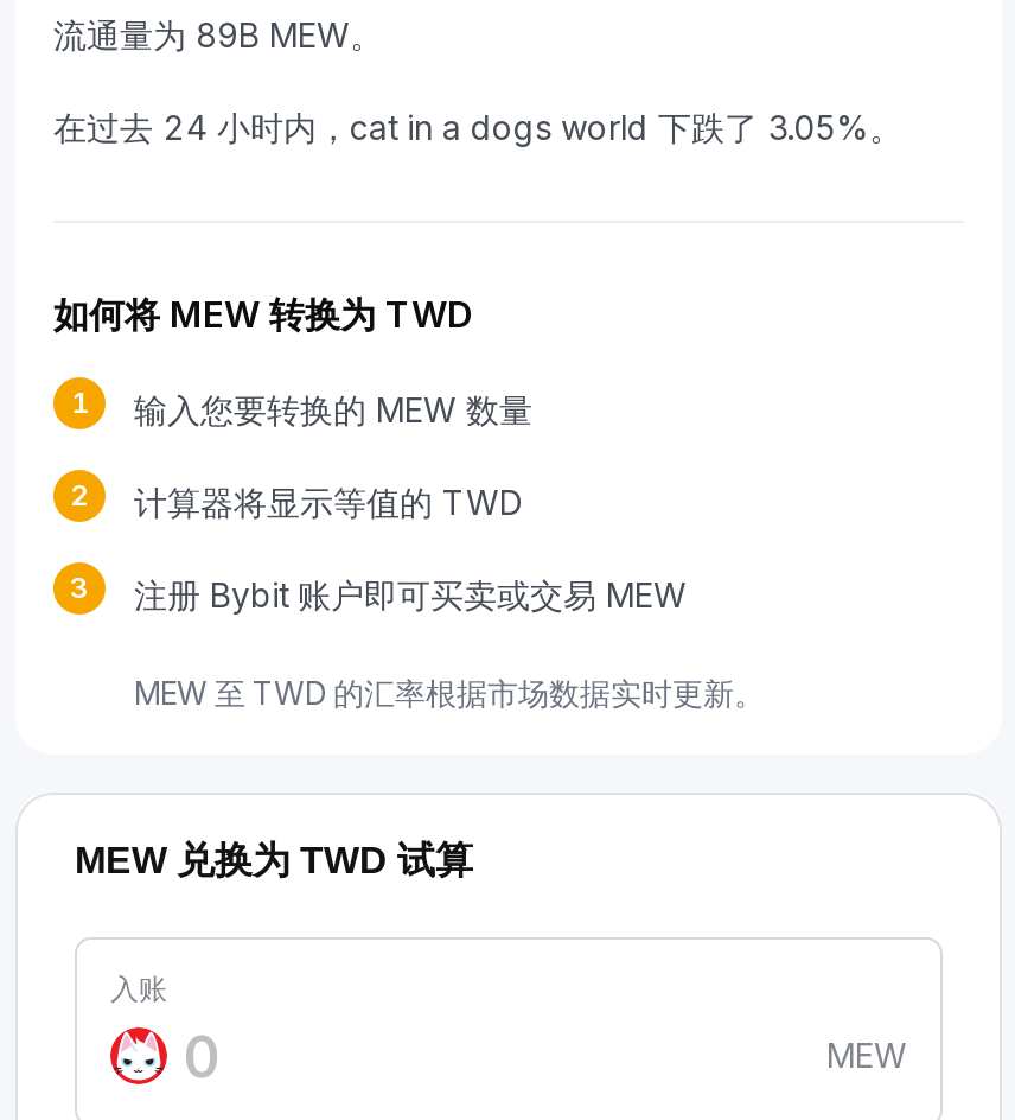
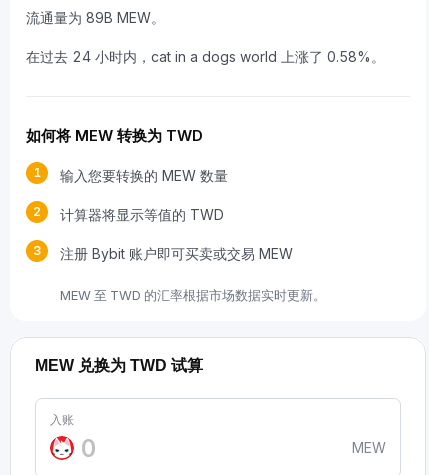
- 在过去 24 小时内，cat in a dogs world 下跌了 3.05%。
+ 在过去 24 小时内，cat in a dogs world 上涨了 0.58%。
